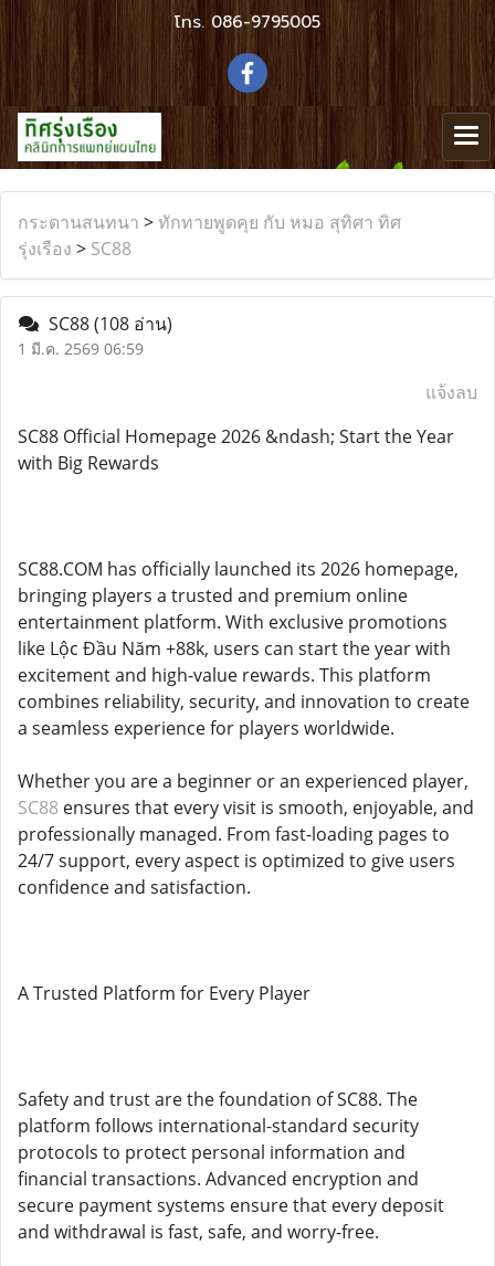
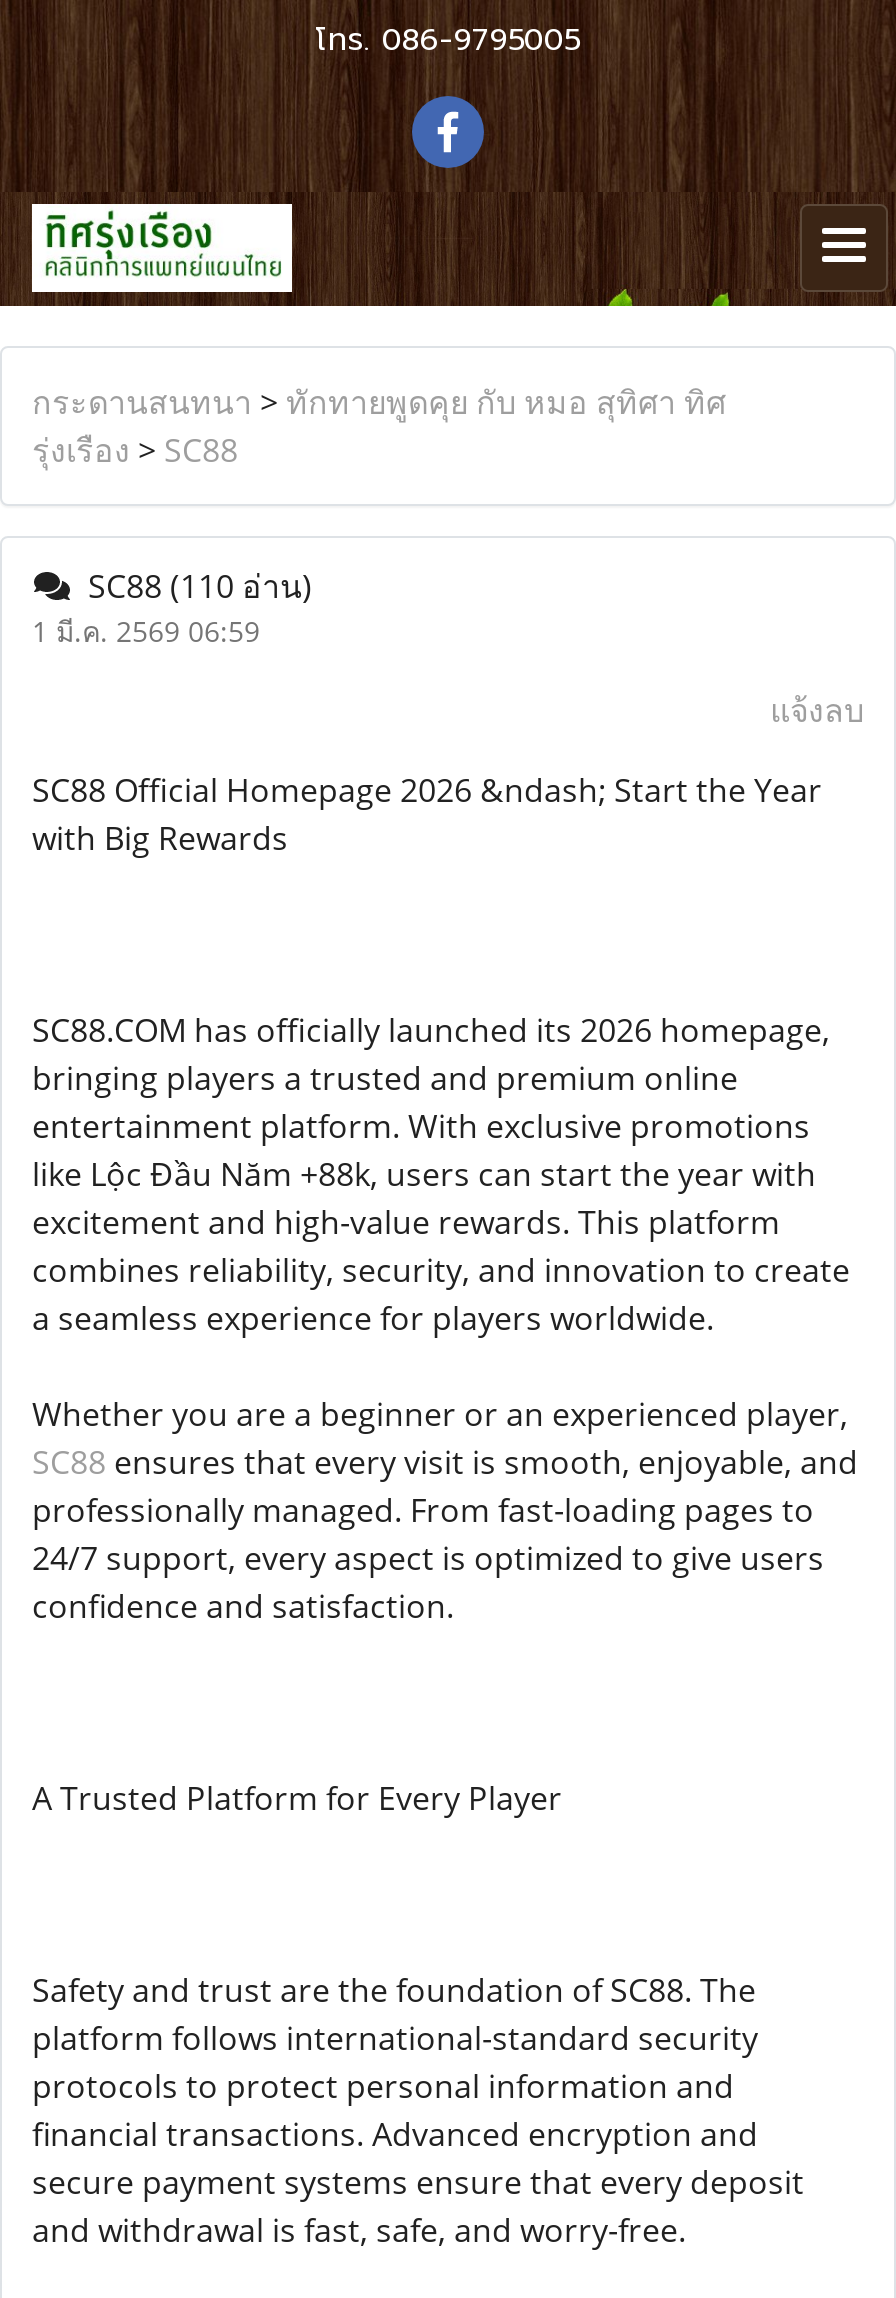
- SC88 (108 อ่าน)
+ SC88 (110 อ่าน)
